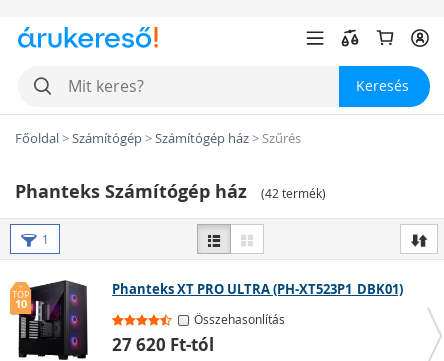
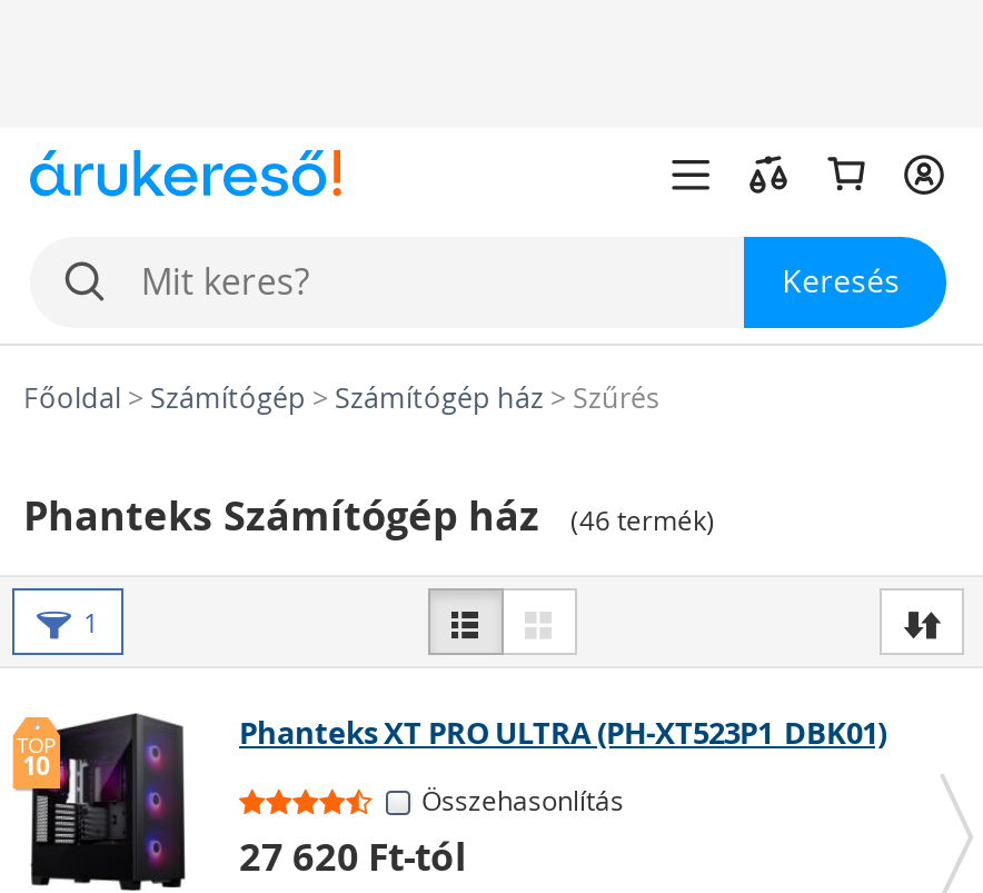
- Phanteks Számítógép ház (42 termék)
+ Phanteks Számítógép ház (46 termék)
